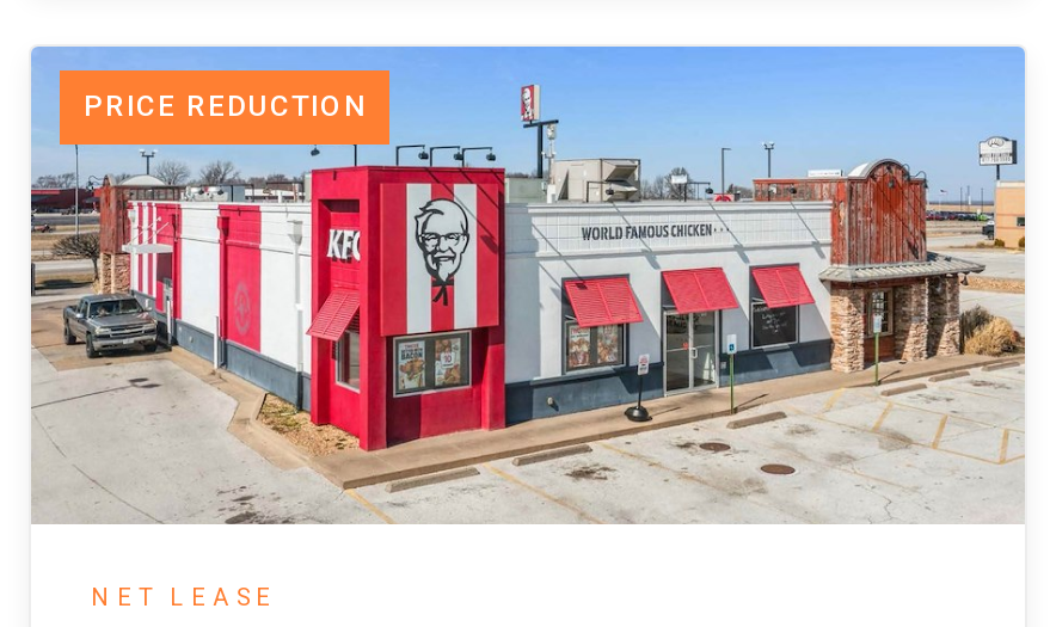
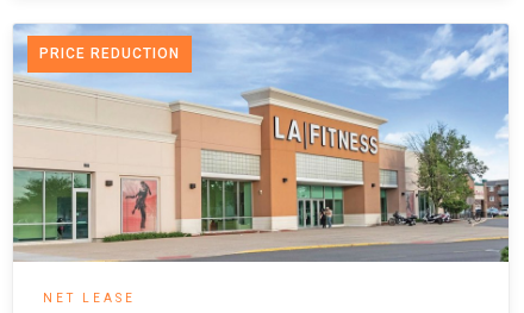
- [image]
+ [image]
